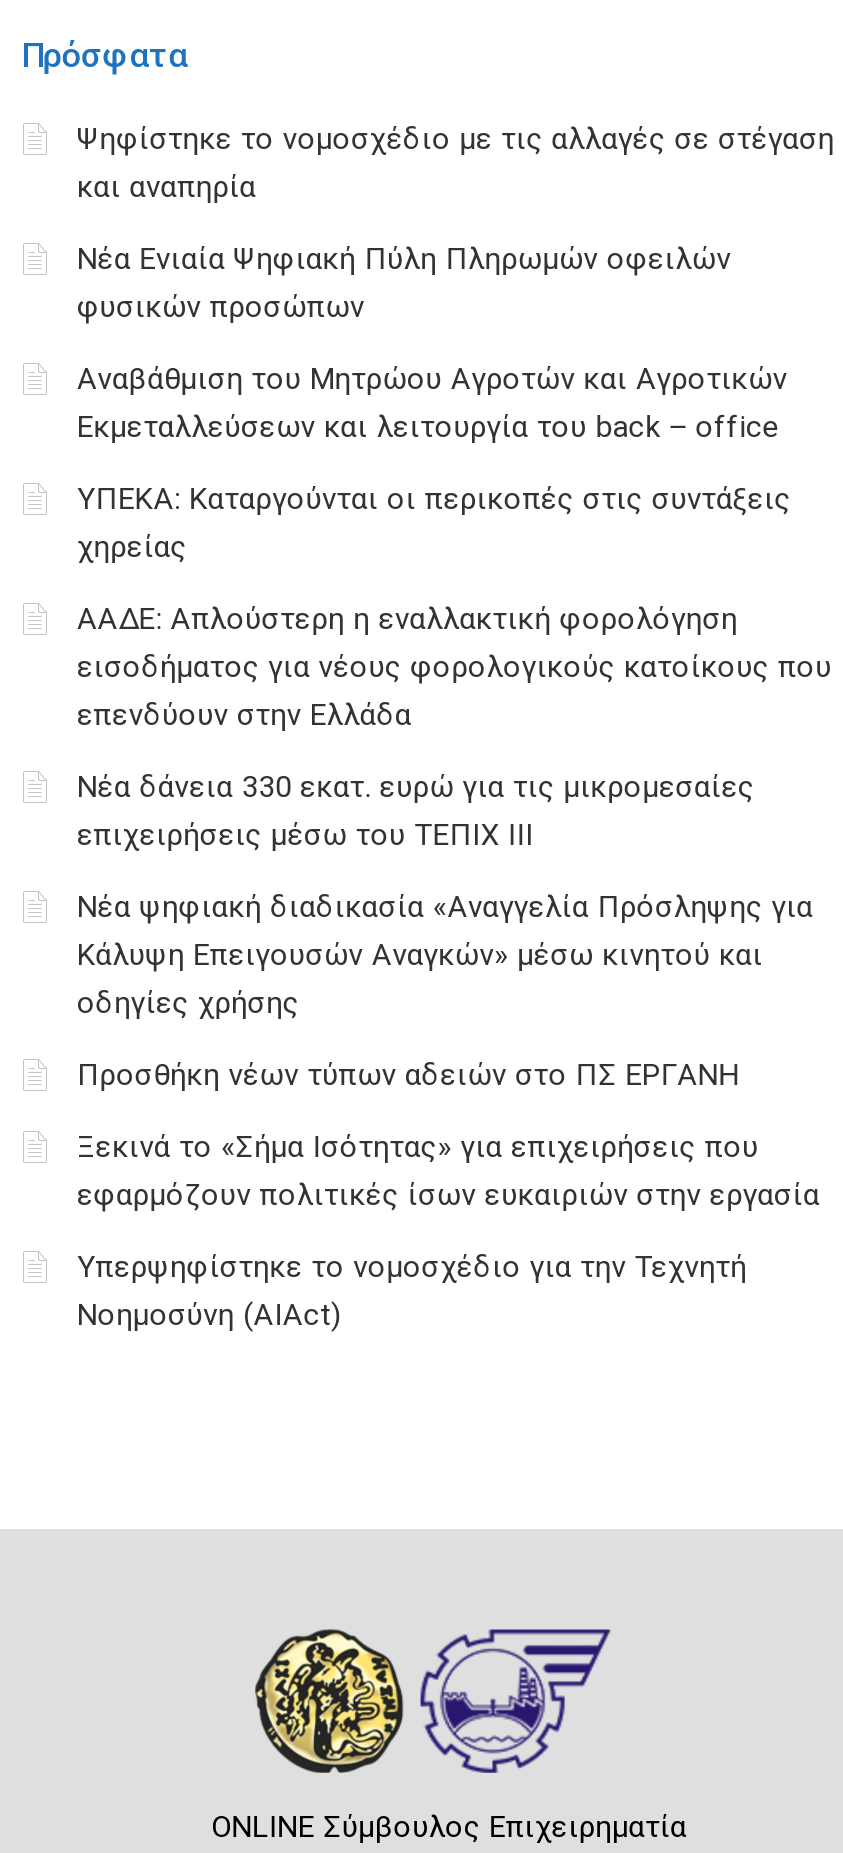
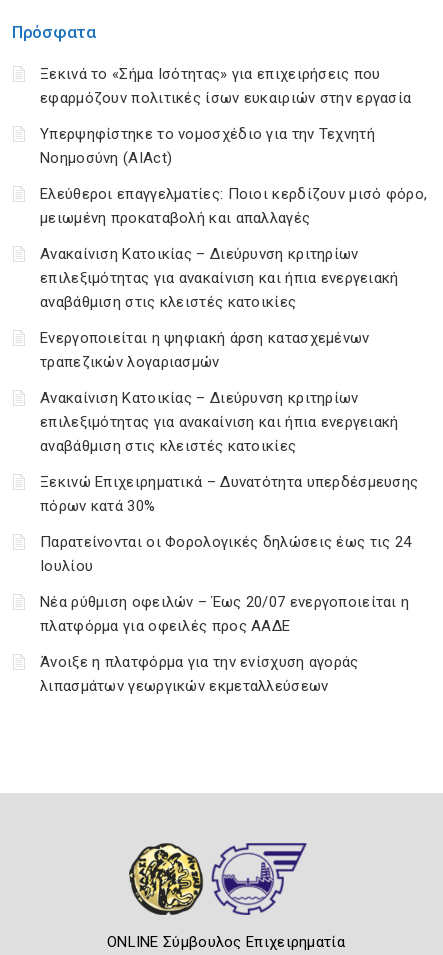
- Ψηφίστηκε το νομοσχέδιο με τις αλλαγές σε στέγαση
- και αναπηρία
- Νέα Ενιαία Ψηφιακή Πύλη Πληρωμών οφειλών
- φυσικών προσώπων
- Αναβάθμιση του Μητρώου Αγροτών και Αγροτικών
- Εκμεταλλεύσεων και λειτουργία του back – office
- ΥΠΕΚΑ: Καταργούνται οι περικοπές στις συντάξεις
- χηρείας
- ΑΑΔΕ: Απλούστερη η εναλλακτική φορολόγηση
- εισοδήματος για νέους φορολογικούς κατοίκους που
- επενδύουν στην Ελλάδα
- Νέα δάνεια 330 εκατ. ευρώ για τις μικρομεσαίες
- επιχειρήσεις μέσω του ΤΕΠΙΧ ΙΙΙ
- Νέα ψηφιακή διαδικασία «Αναγγελία Πρόσληψης για
- Κάλυψη Επειγουσών Αναγκών» μέσω κινητού και
- οδηγίες χρήσης
- Προσθήκη νέων τύπων αδειών στο ΠΣ ΕΡΓΑΝΗ

moved up: Ξεκινά το «Σήμα Ισότητας» για επιχειρήσεις που | εφαρμόζουν πολιτικές ίσων ευκαιριών στην εργασία | Υπερψηφίστηκε το νομοσχέδιο για την Τεχνητή | Νοημοσύνη (AIAct)

+ Ελεύθεροι επαγγελματίες: Ποιοι κερδίζουν μισό φόρο,
+ μειωμένη προκαταβολή και απαλλαγές
+ Ανακαίνιση Κατοικίας – Διεύρυνση κριτηρίων
+ επιλεξιμότητας για ανακαίνιση και ήπια ενεργειακή
+ αναβάθμιση στις κλειστές κατοικίες
+ Ενεργοποιείται η ψηφιακή άρση κατασχεμένων
+ τραπεζικών λογαριασμών
+ Ανακαίνιση Κατοικίας – Διεύρυνση κριτηρίων
+ επιλεξιμότητας για ανακαίνιση και ήπια ενεργειακή
+ αναβάθμιση στις κλειστές κατοικίες
+ Ξεκινώ Επιχειρηματικά – Δυνατότητα υπερδέσμευσης
+ πόρων κατά 30%
+ Παρατείνονται οι Φορολογικές δηλώσεις έως τις 24
+ Ιουλίου
+ Νέα ρύθμιση οφειλών – Έως 20/07 ενεργοποιείται η
+ πλατφόρμα για οφειλές προς ΑΑΔΕ
+ Άνοιξε η πλατφόρμα για την ενίσχυση αγοράς
+ λιπασμάτων γεωργικών εκμεταλλεύσεων
